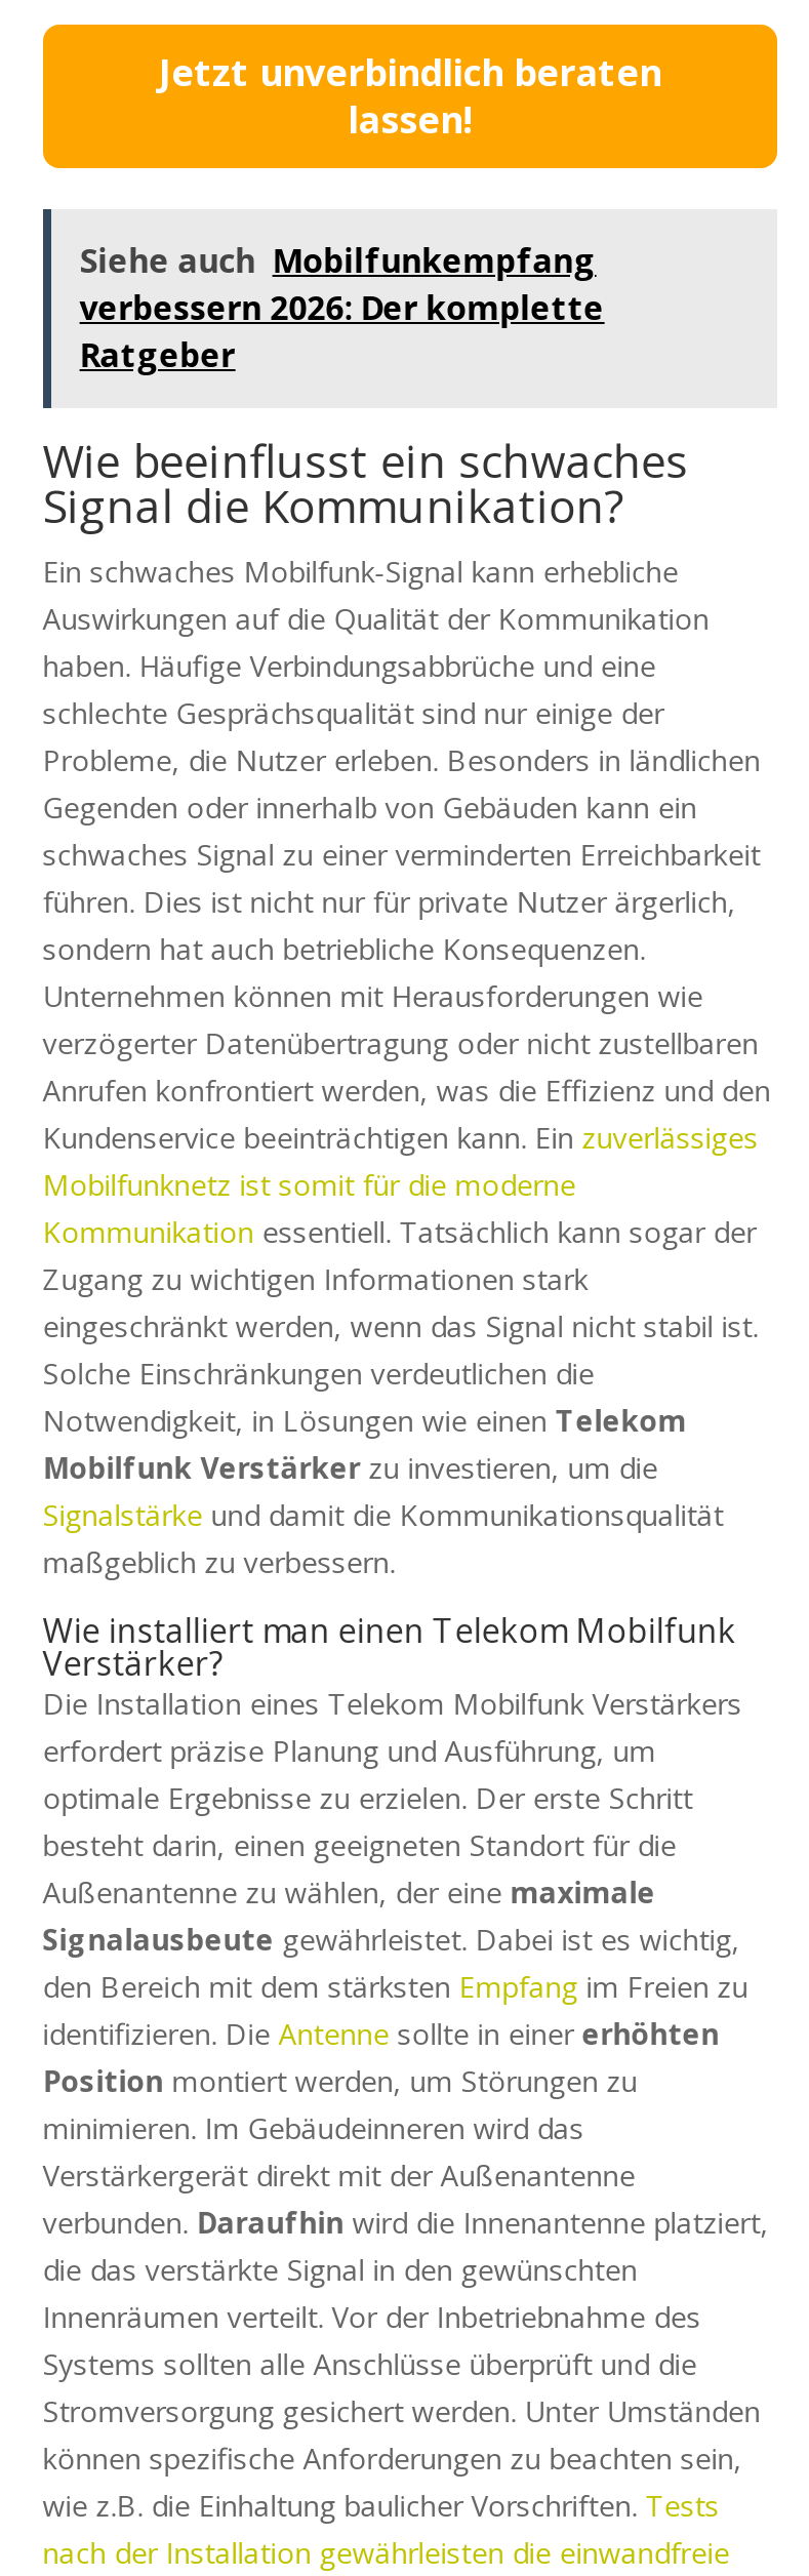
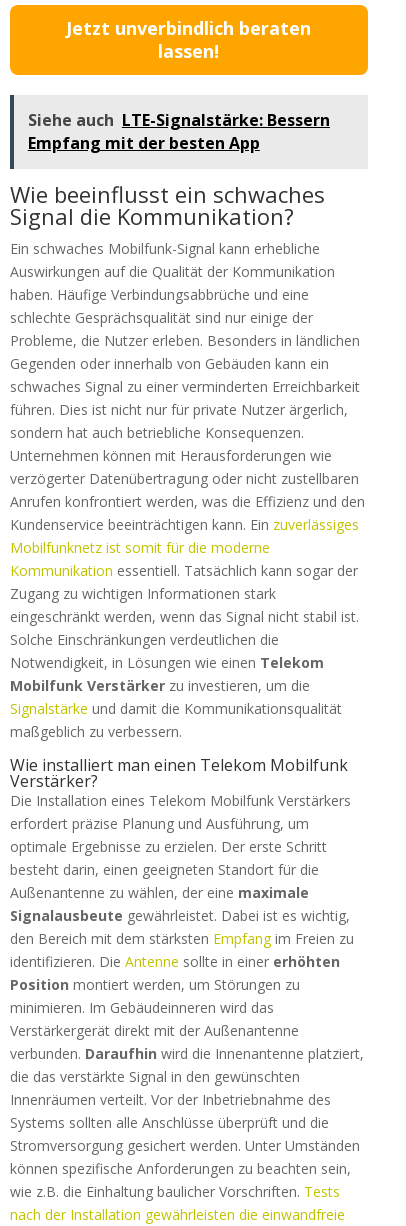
- Siehe auch Mobilfunkempfang
- verbessern 2026: Der komplette
- Ratgeber
+ Siehe auch LTE-Signalstärke: Bessern
+ Empfang mit der besten App
